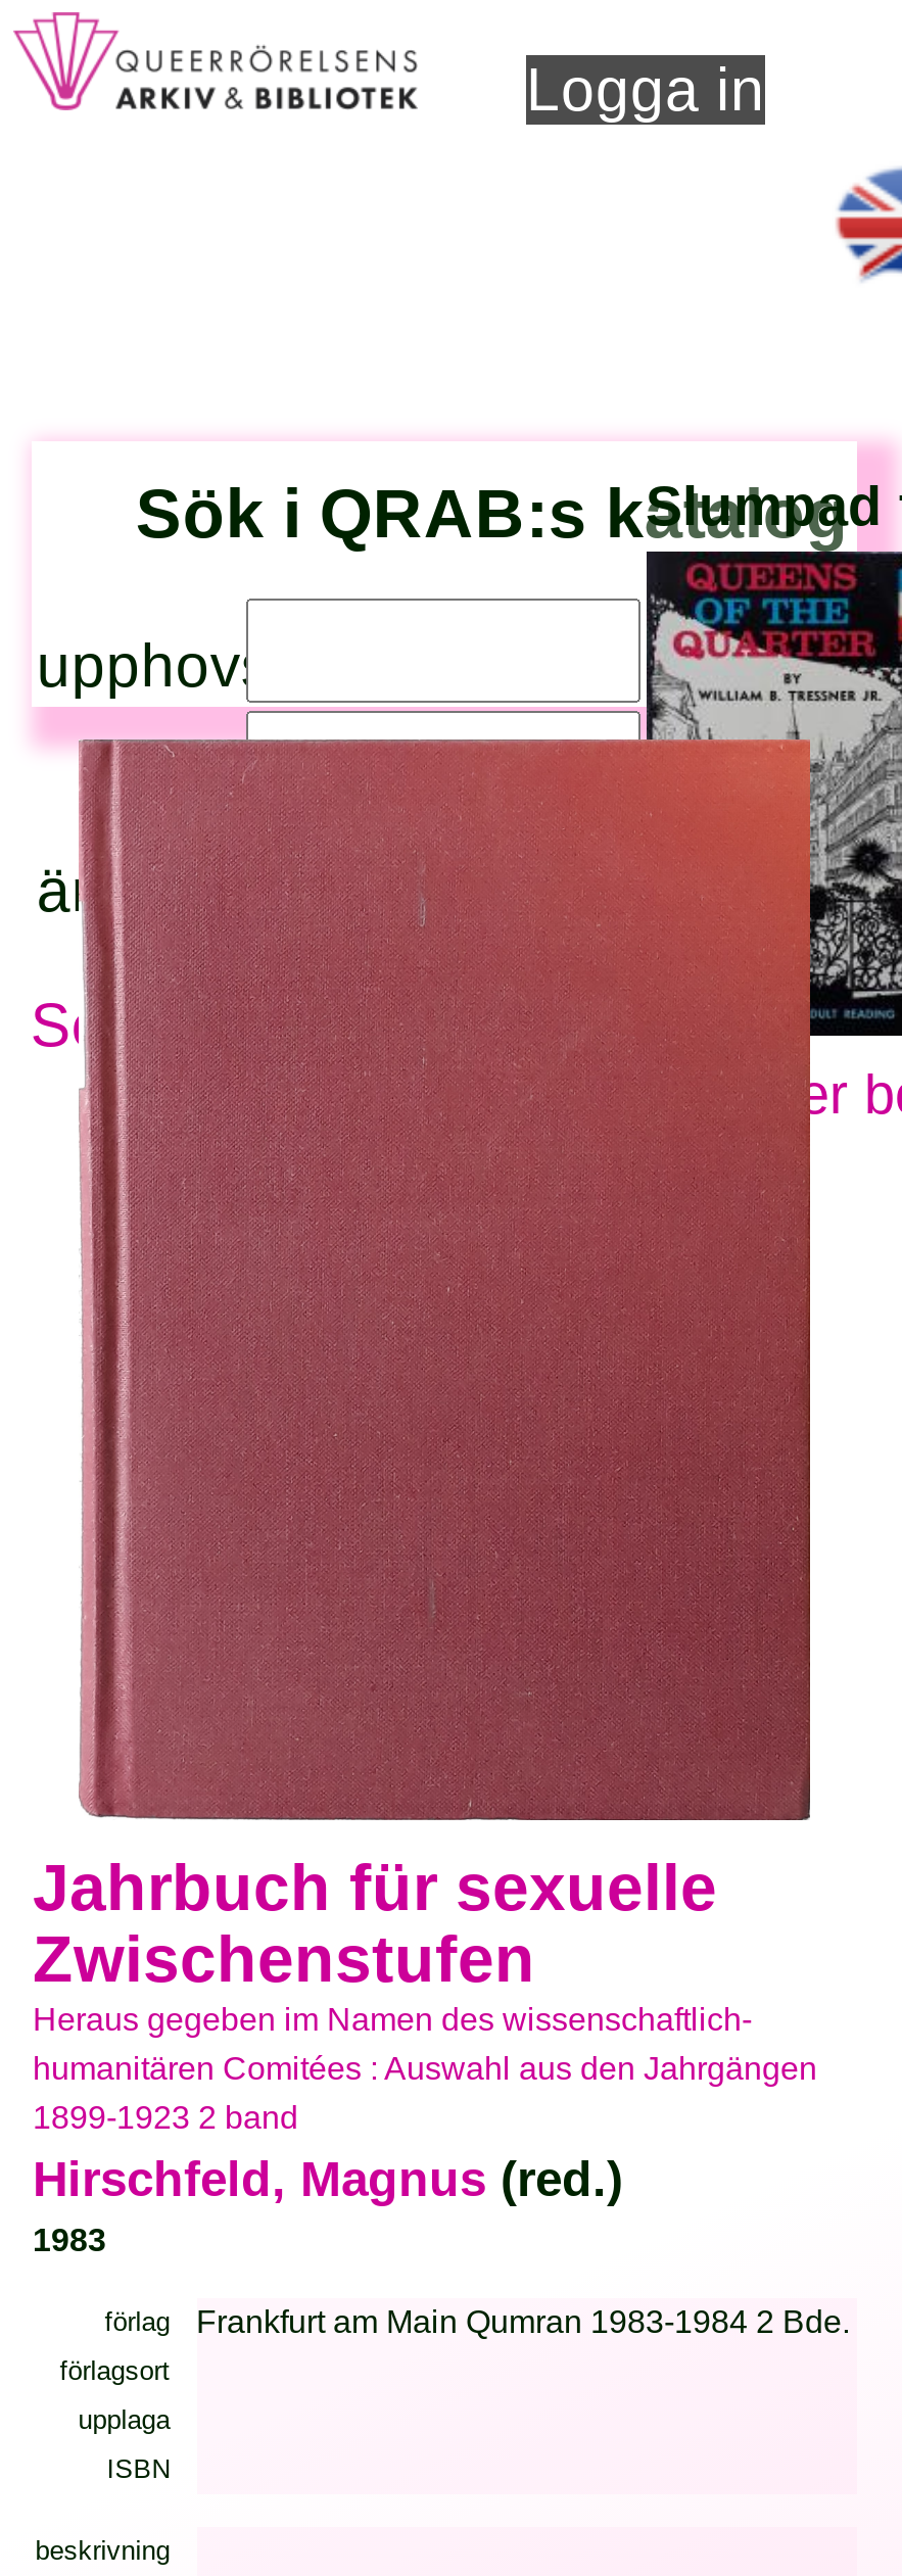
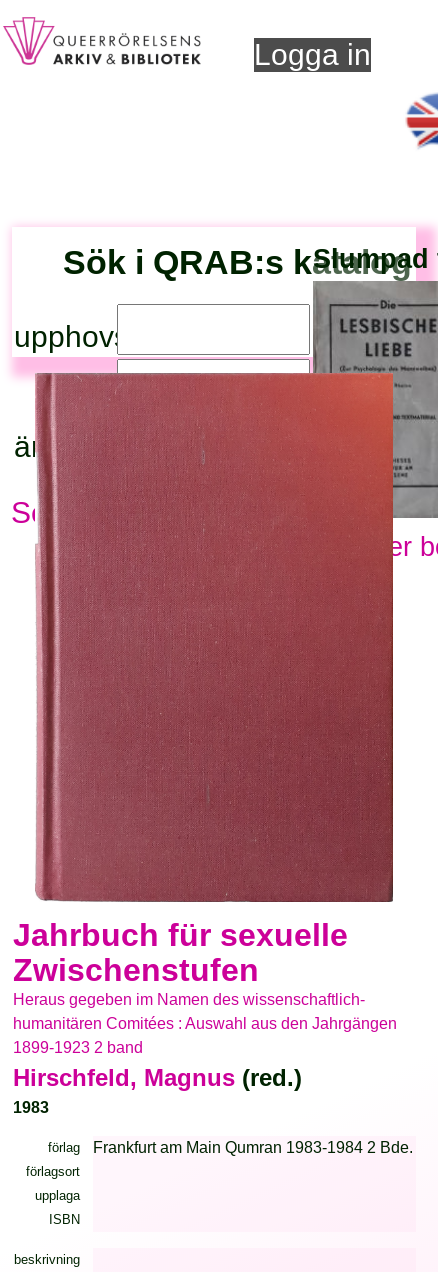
- [image]
+ [image]
